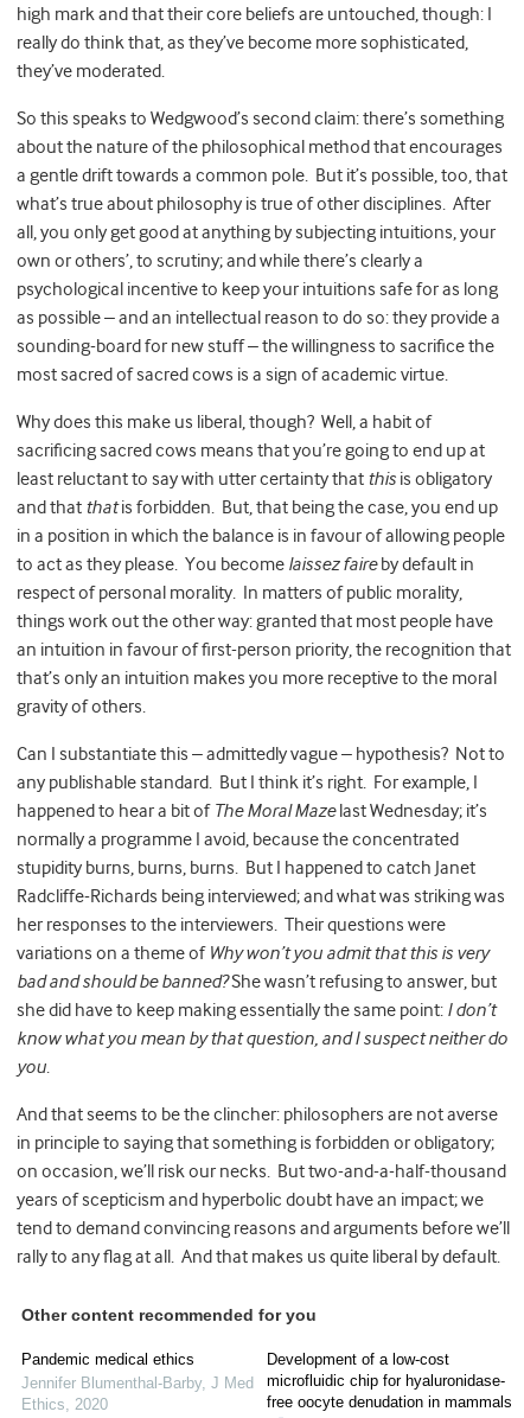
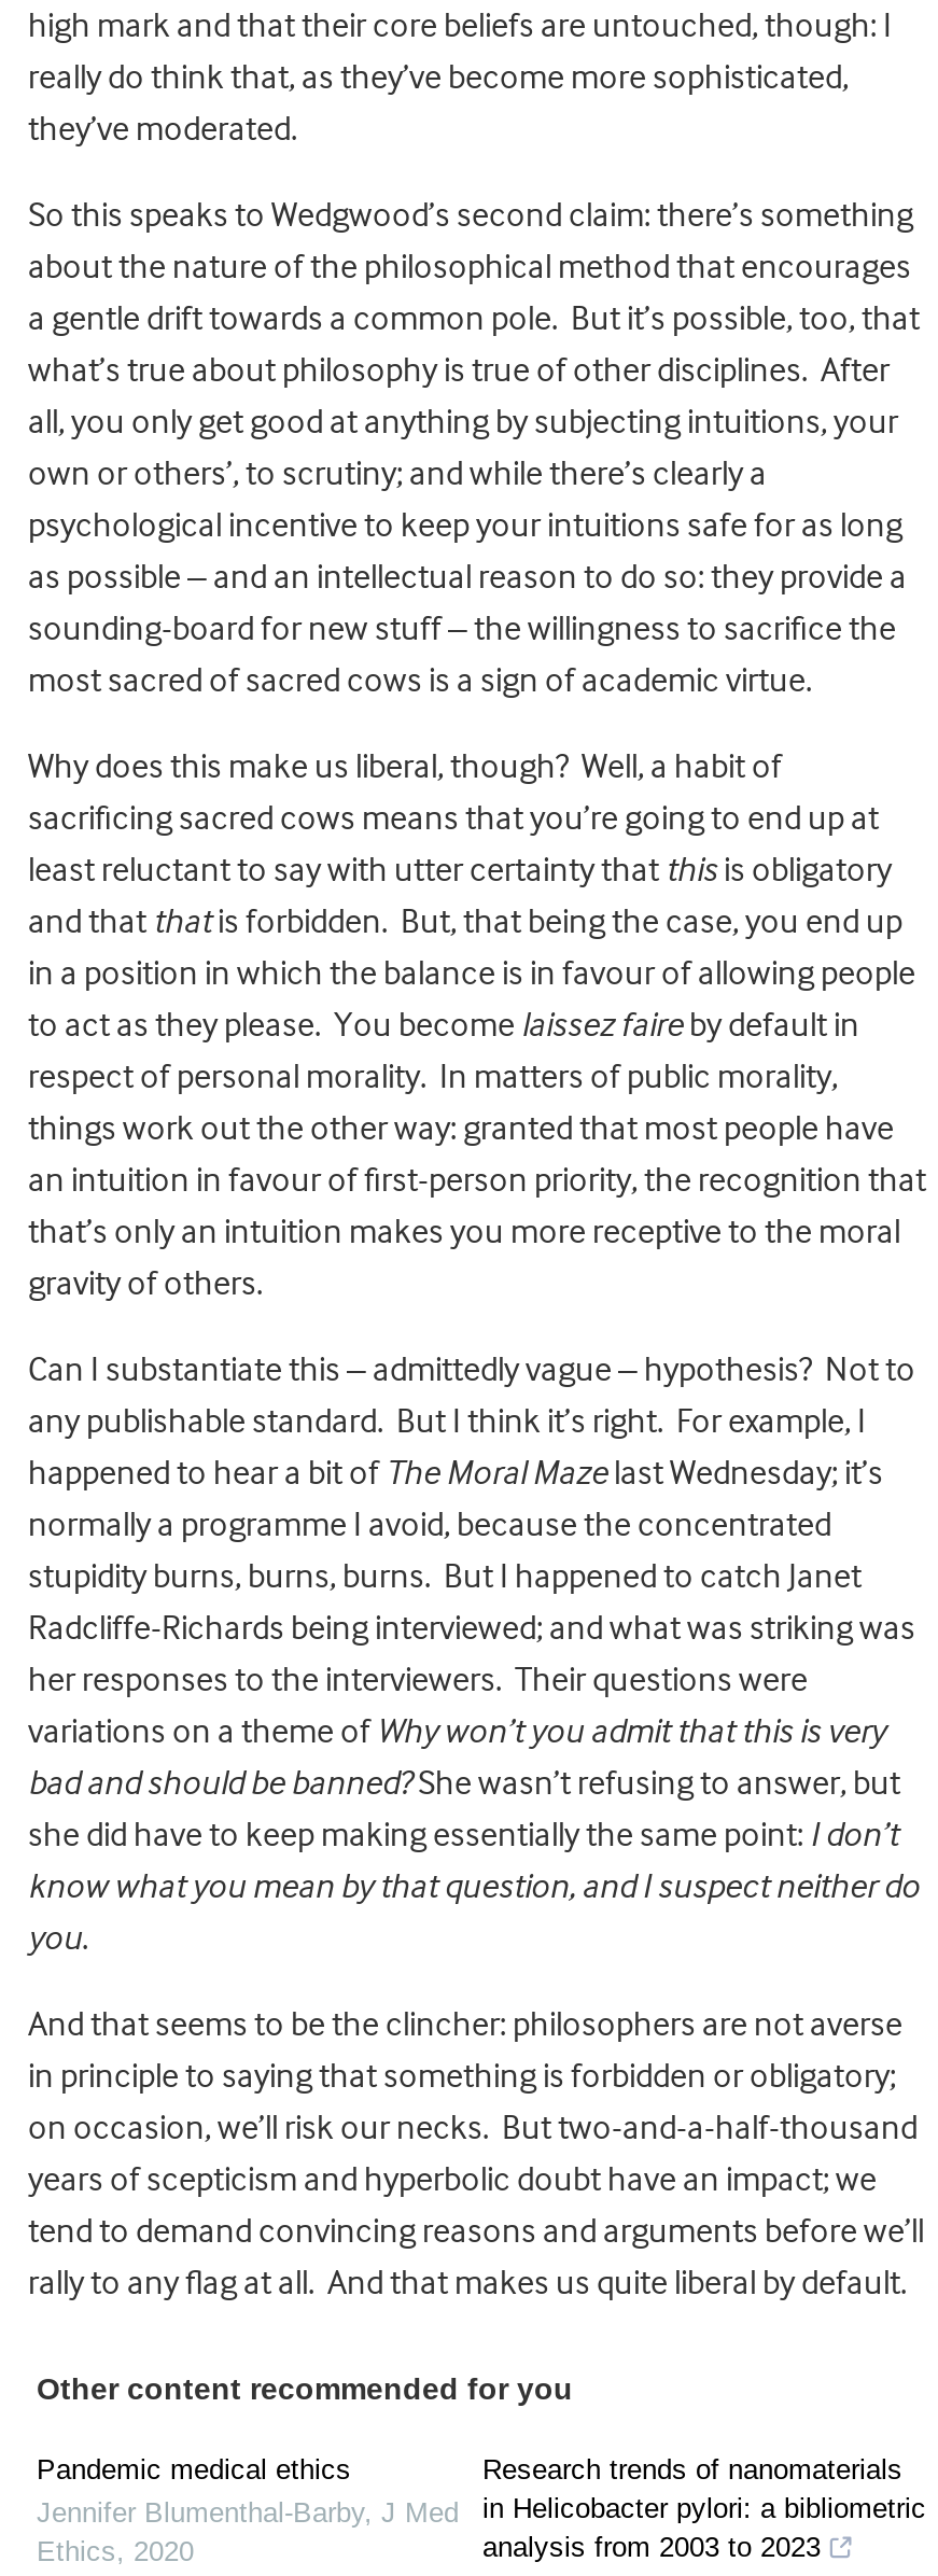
- Development of a low-cost
- microfluidic chip for hyaluronidase-
- free oocyte denudation in mammals
+ Research trends of nanomaterials
+ in Helicobacter pylori: a bibliometric
+ analysis from 2003 to 2023
